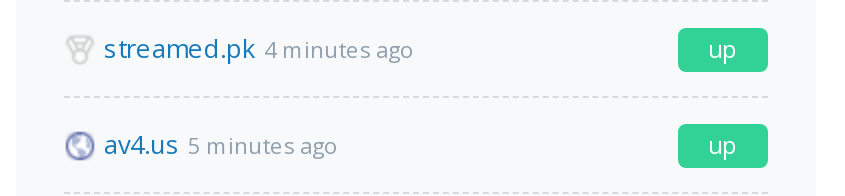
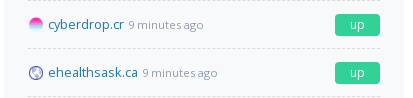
- streamed.pk 4 minutes ago
+ cyberdrop.cr 9 minutes ago

- av4.us 5 minutes ago
+ ehealthsask.ca 9 minutes ago
